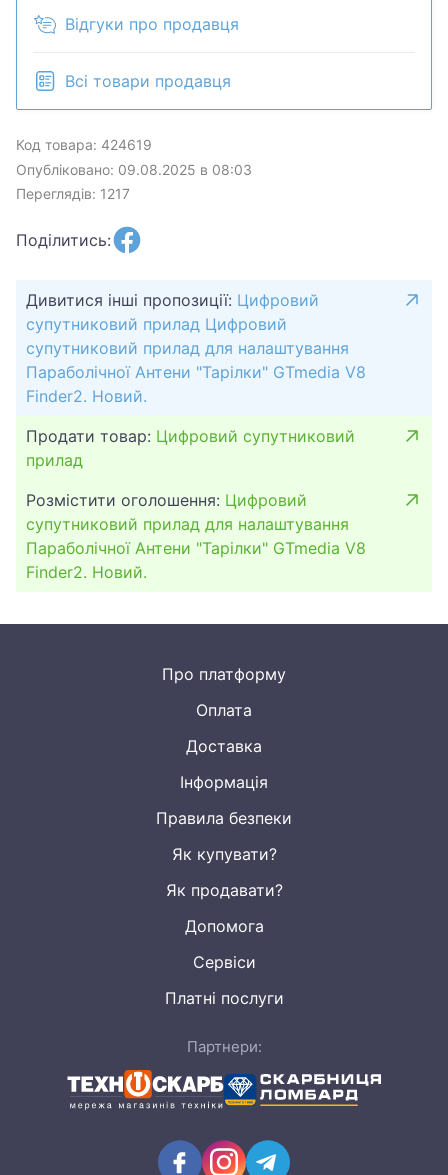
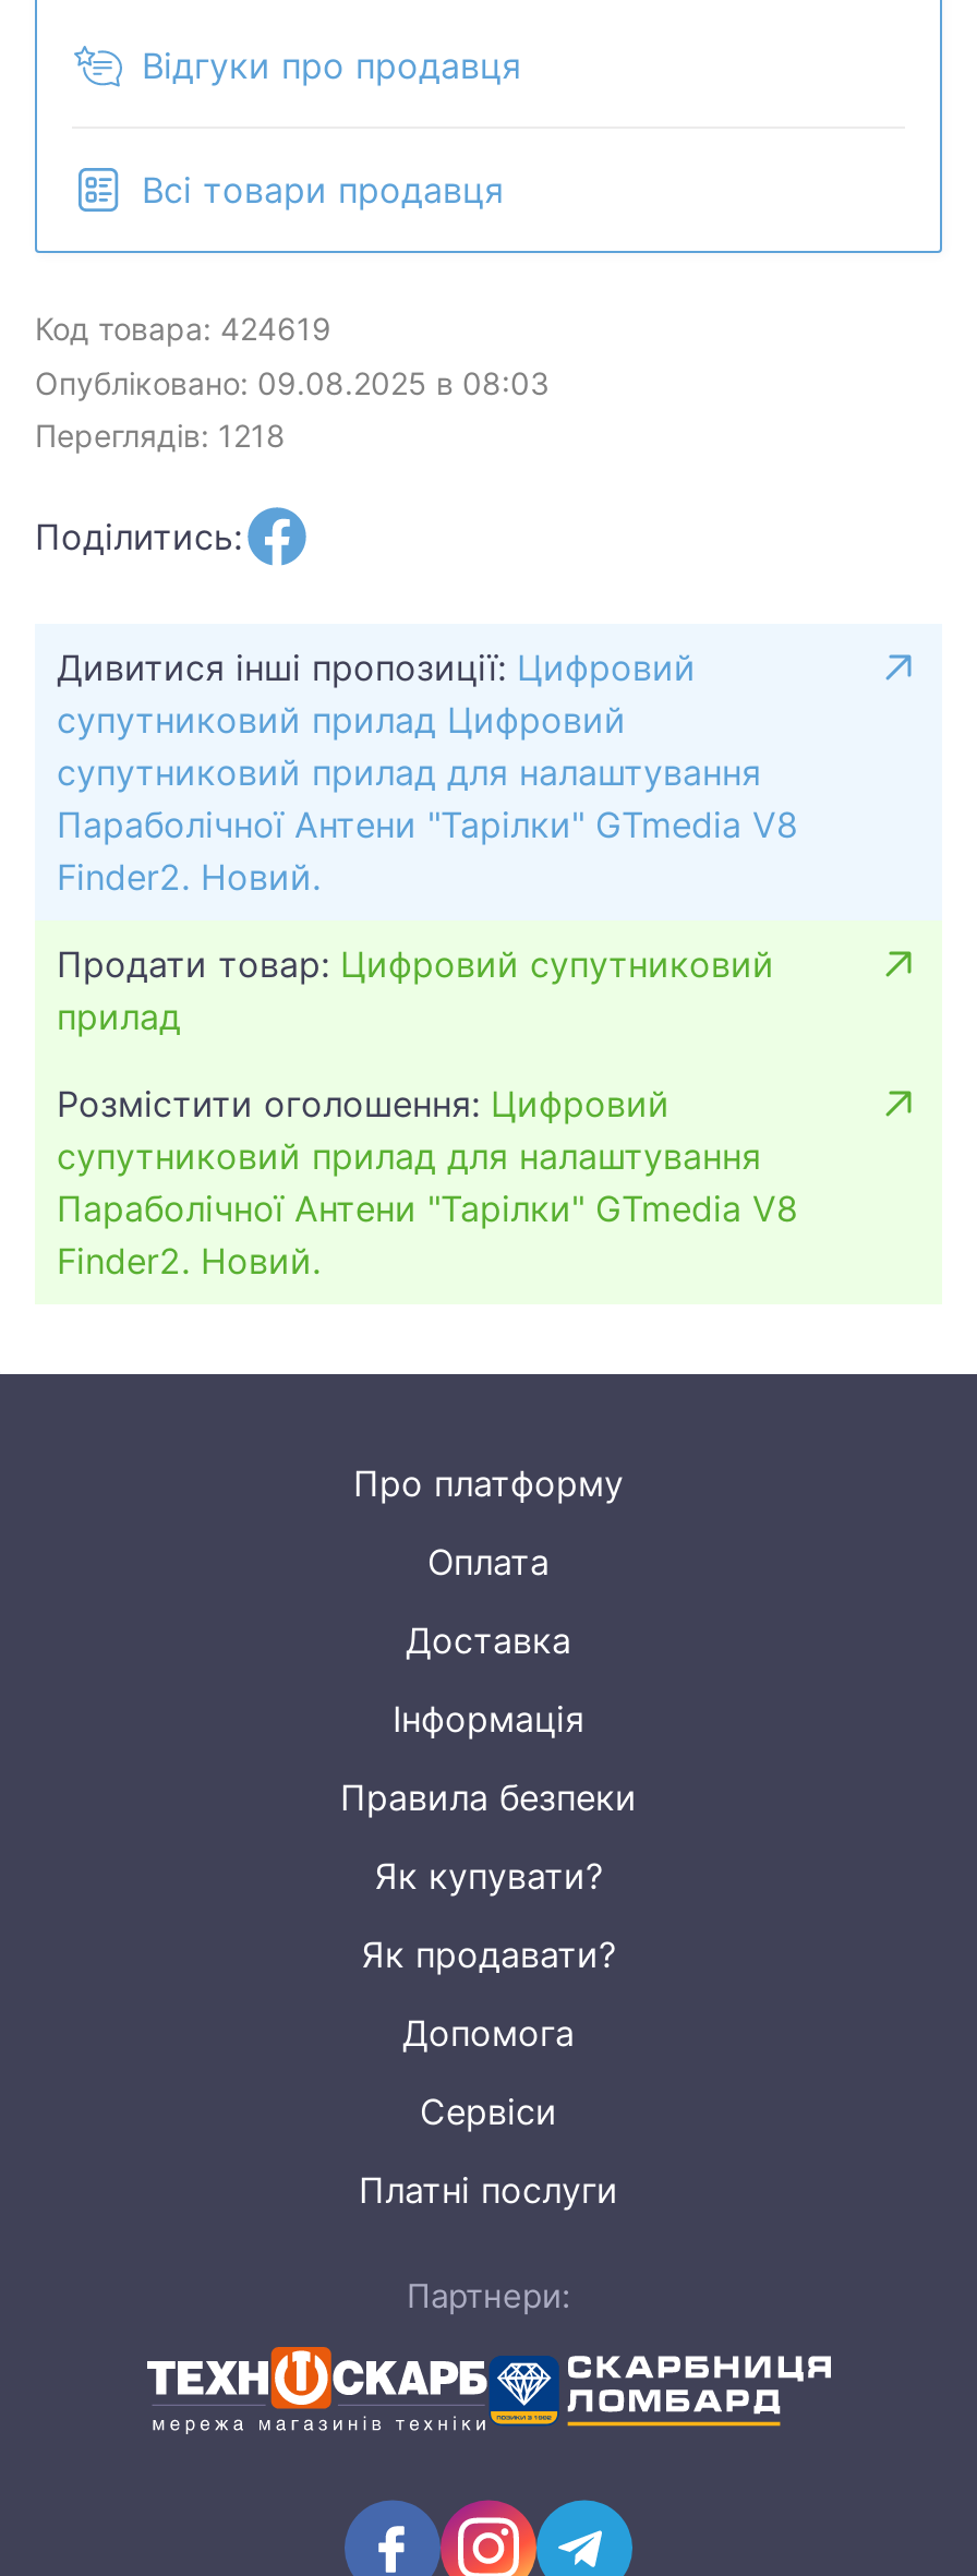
- Переглядів: 1217
+ Переглядів: 1218
